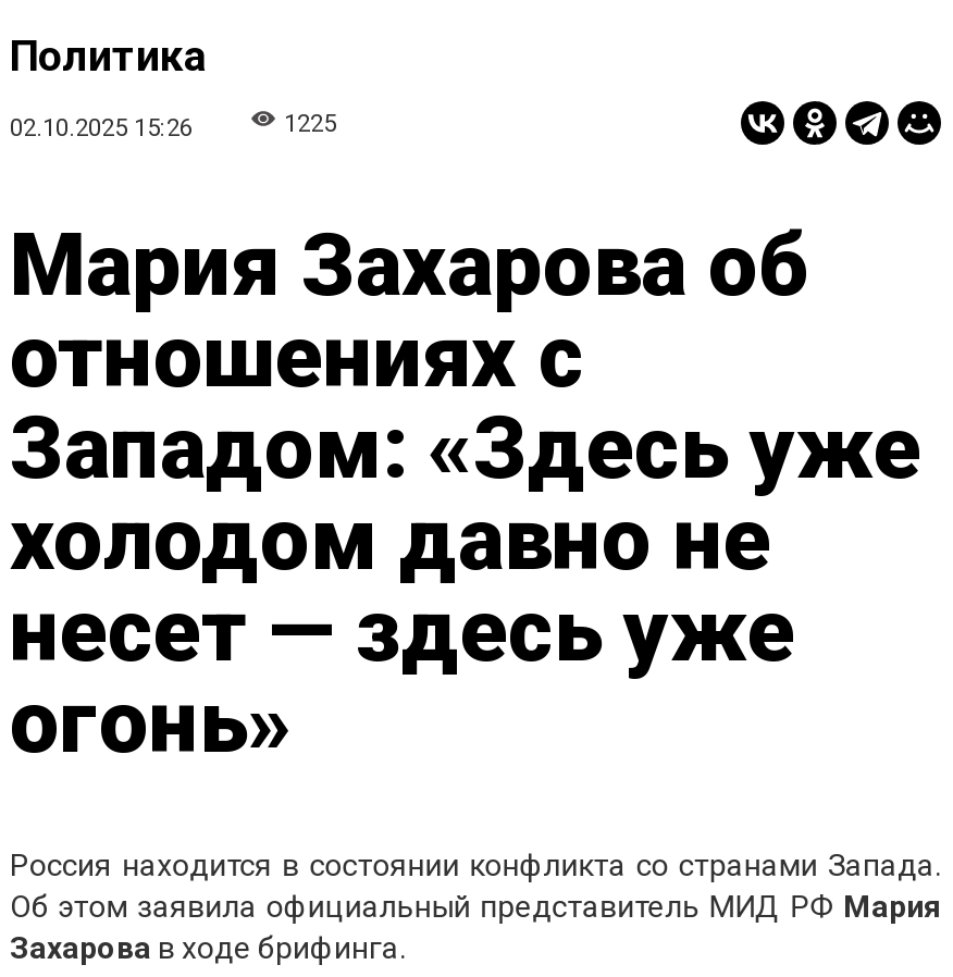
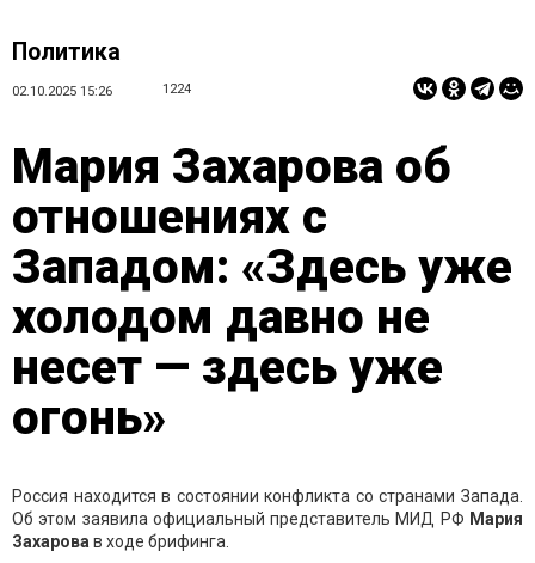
- 1225
+ 1224
